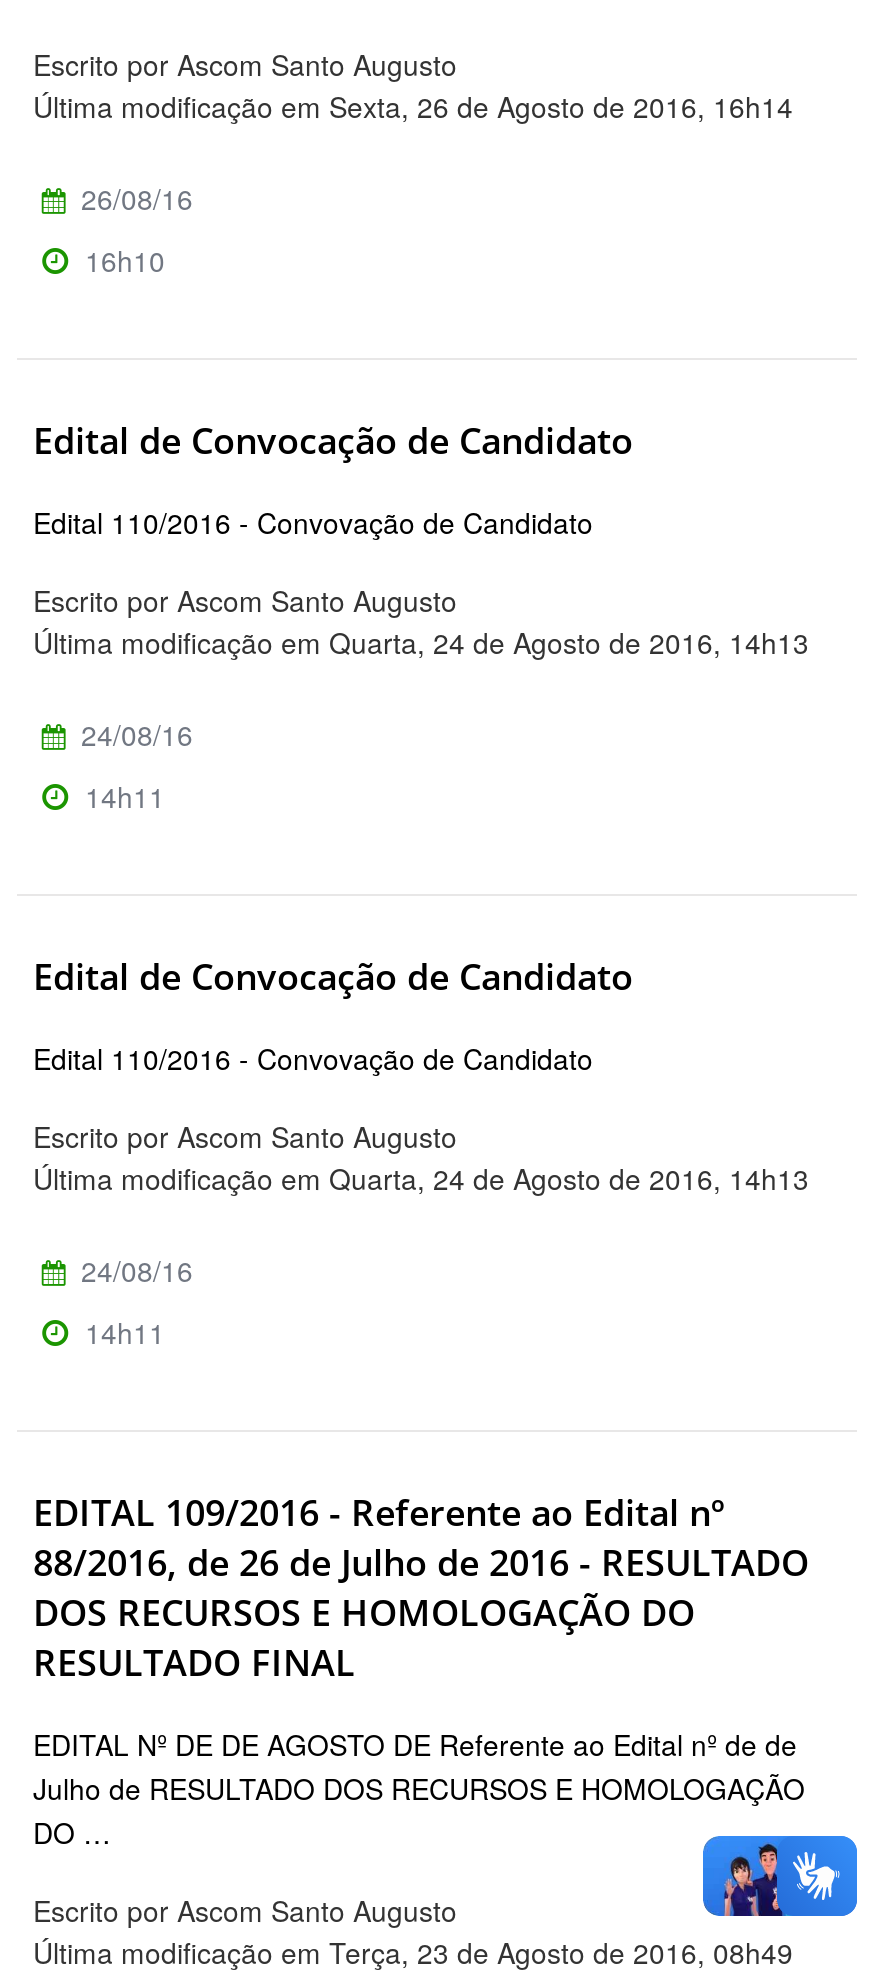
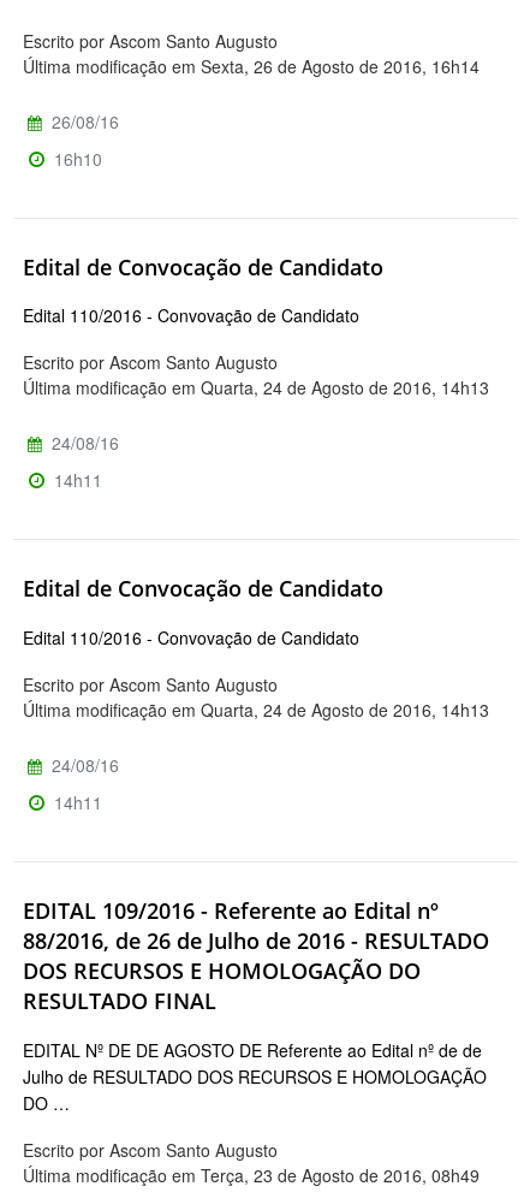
- [image]
